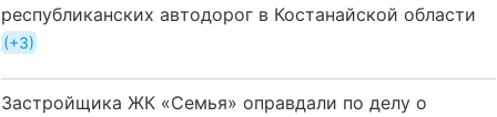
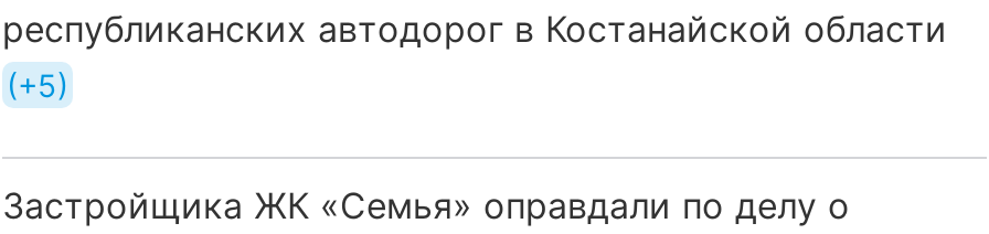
- +3
+ +5
